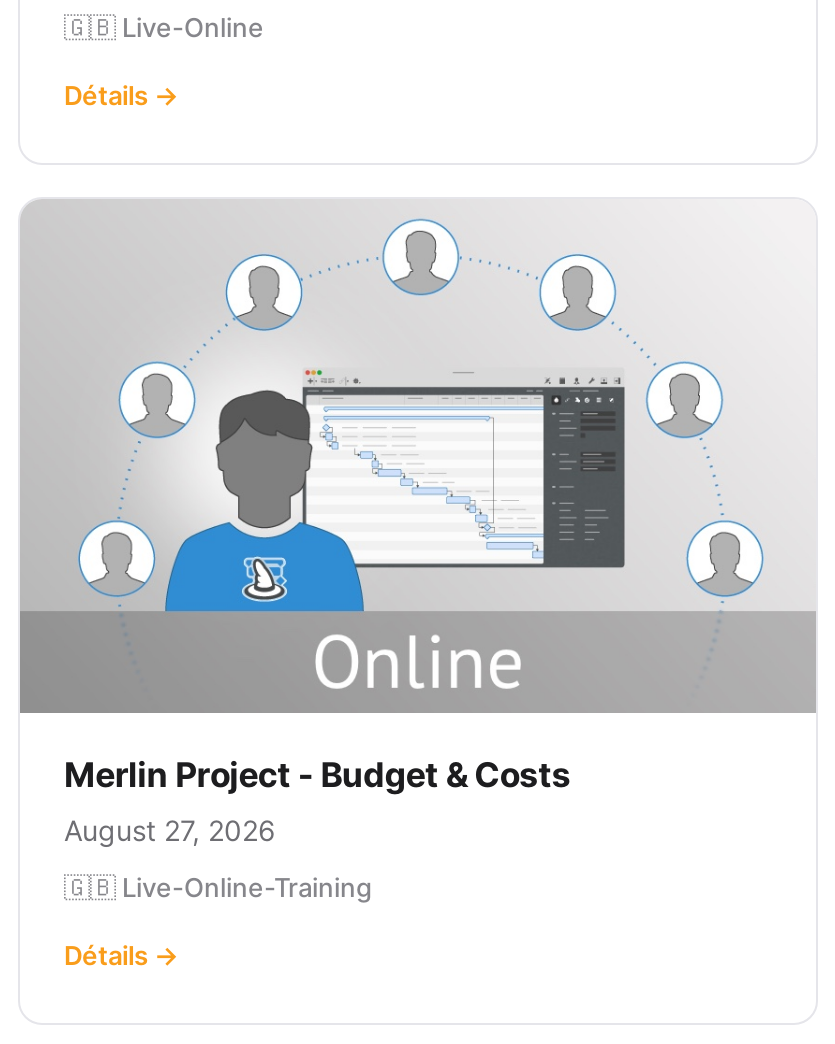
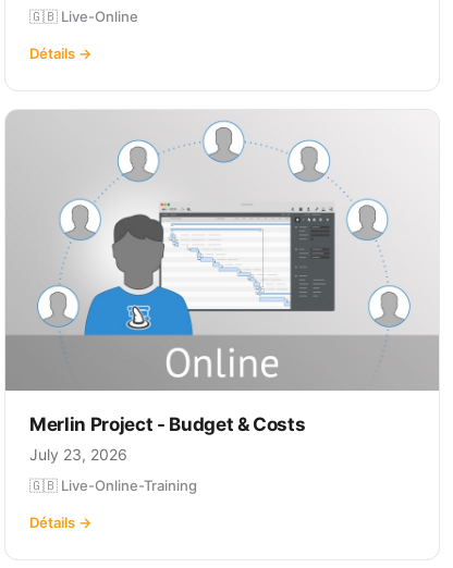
- August 27, 2026
+ July 23, 2026
